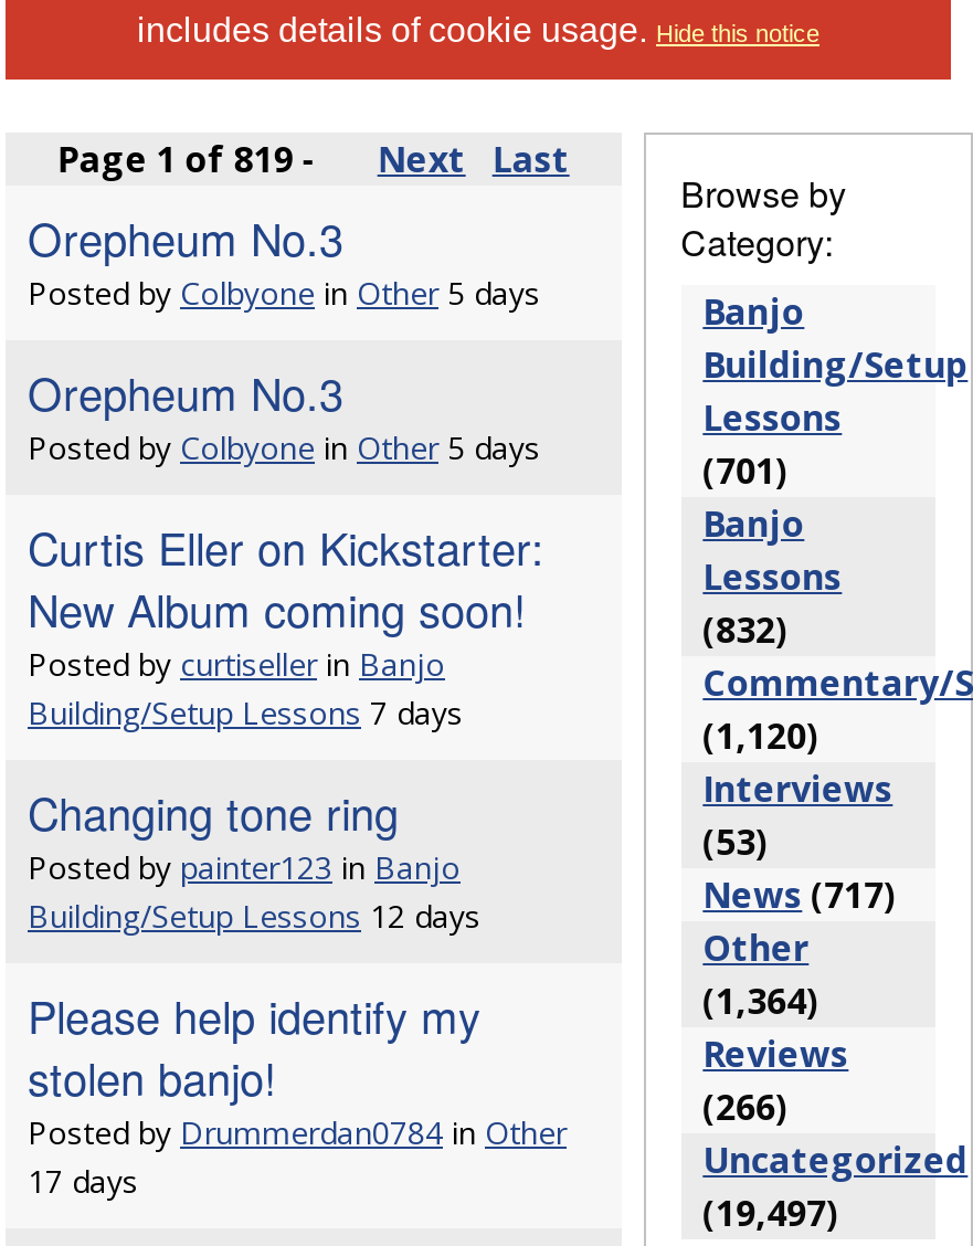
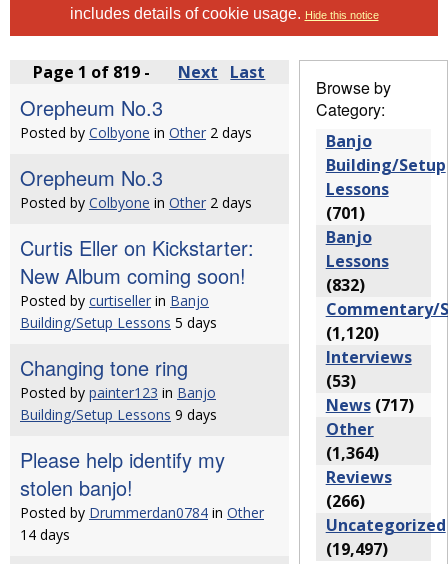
- Posted by Colbyone in Other 5 days
+ Posted by Colbyone in Other 2 days

- Posted by Colbyone in Other 5 days
+ Posted by Colbyone in Other 2 days

- Building/Setup Lessons 7 days
+ Building/Setup Lessons 5 days

- Building/Setup Lessons 12 days
+ Building/Setup Lessons 9 days

- 17 days
+ 14 days
